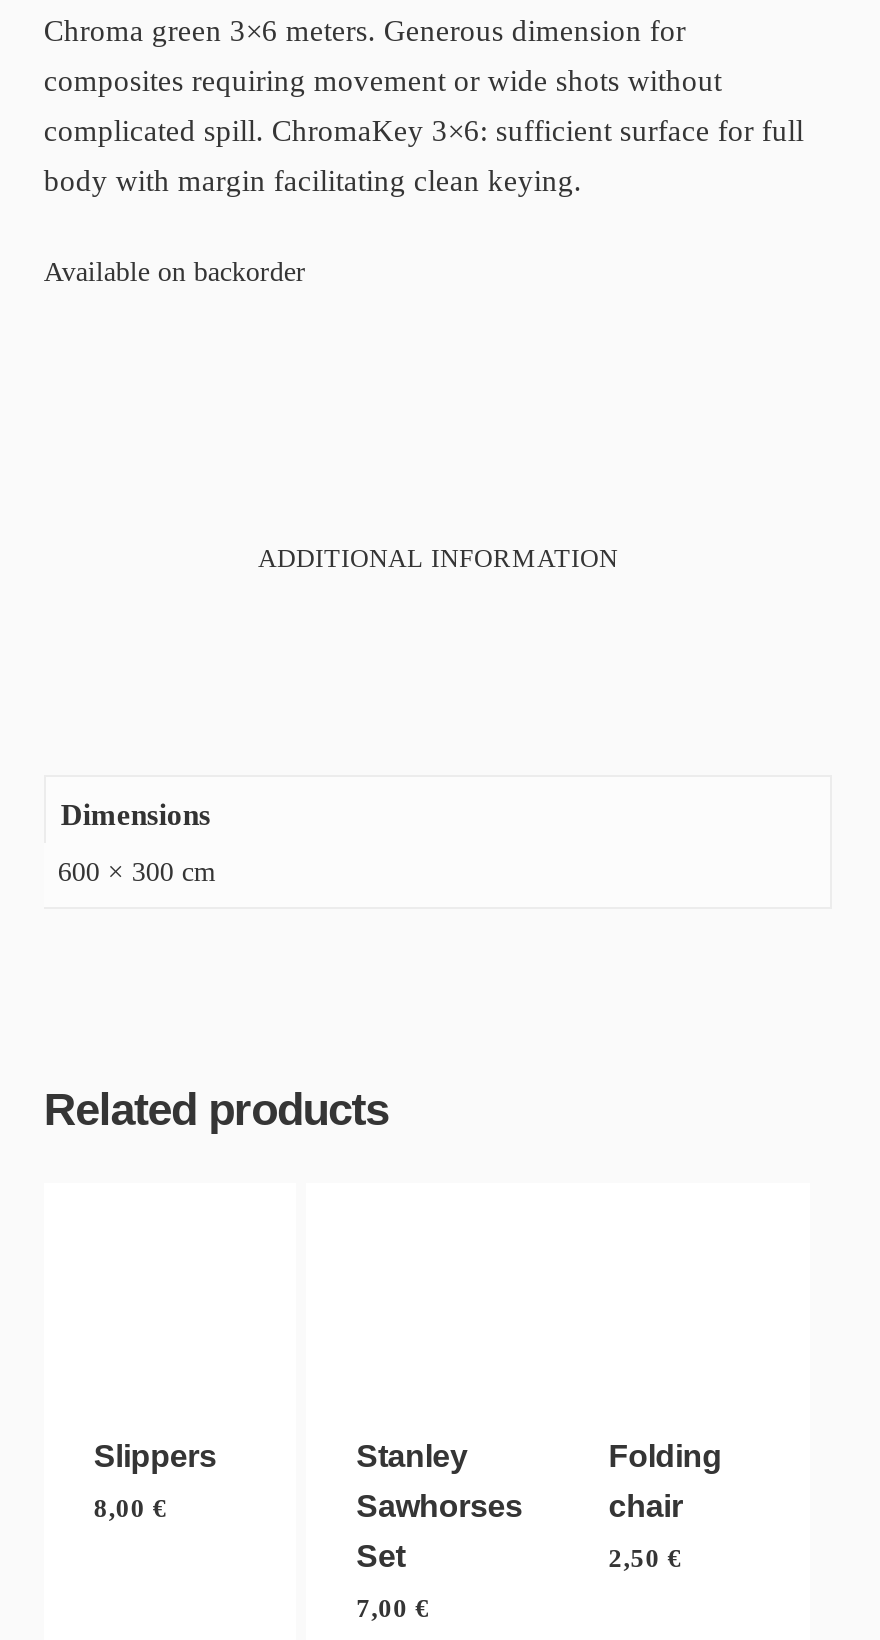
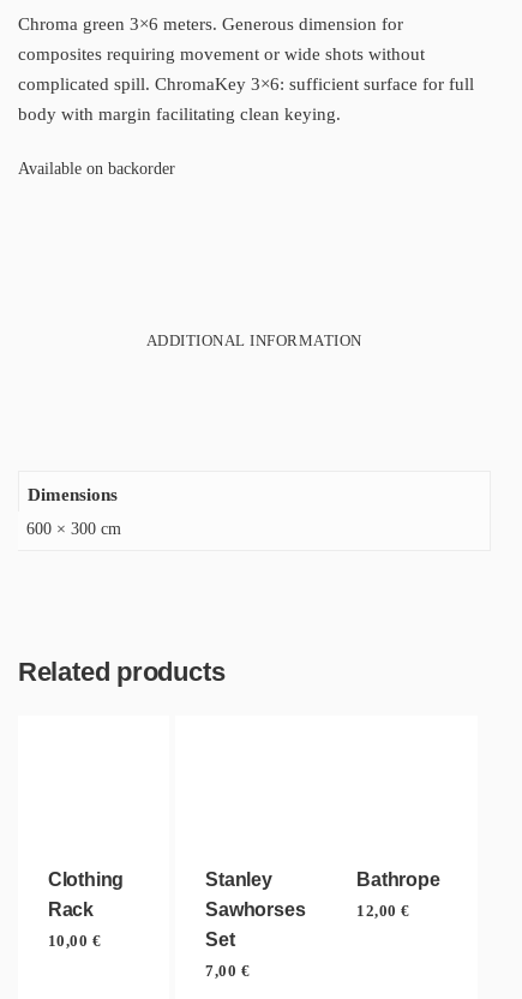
- Slippers
- 8,00 €
+ Clothing
+ Rack
+ 10,00 €

- Folding
- chair
- 2,50 €
+ Bathrope
+ 12,00 €
